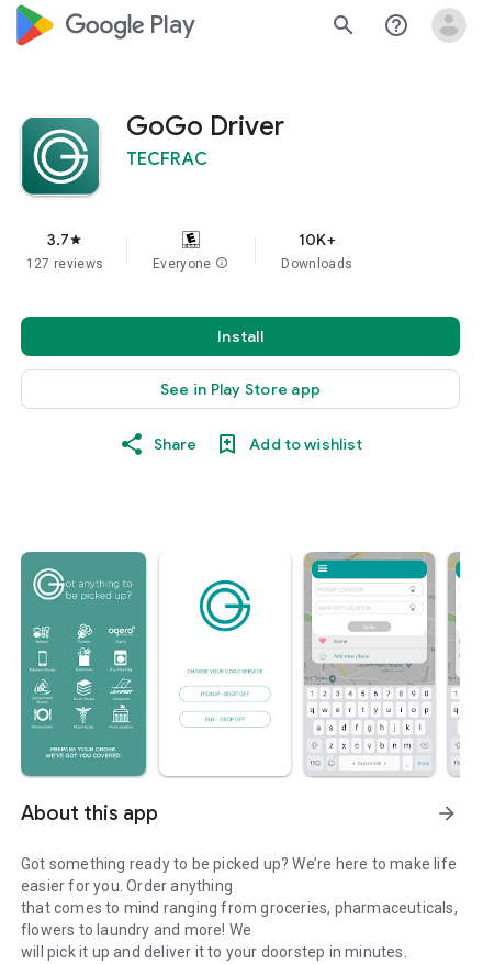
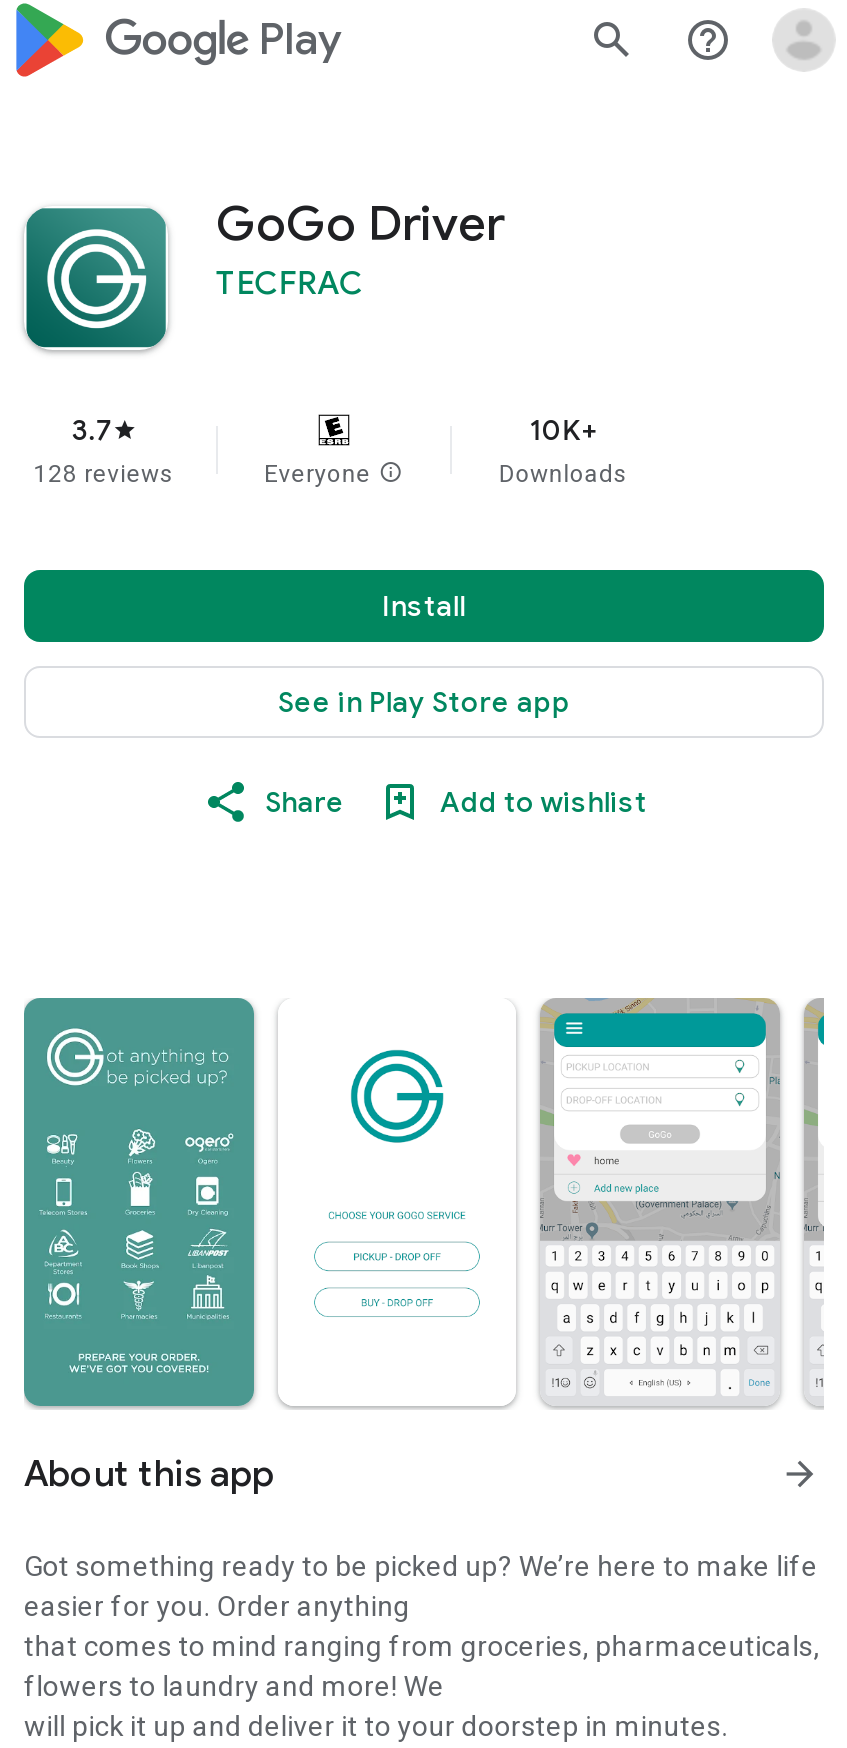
- 127 reviews
+ 128 reviews
